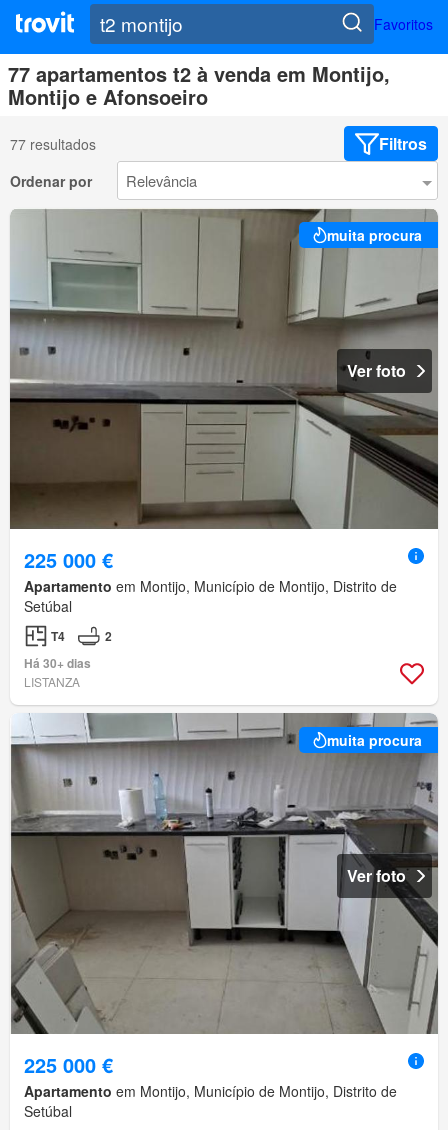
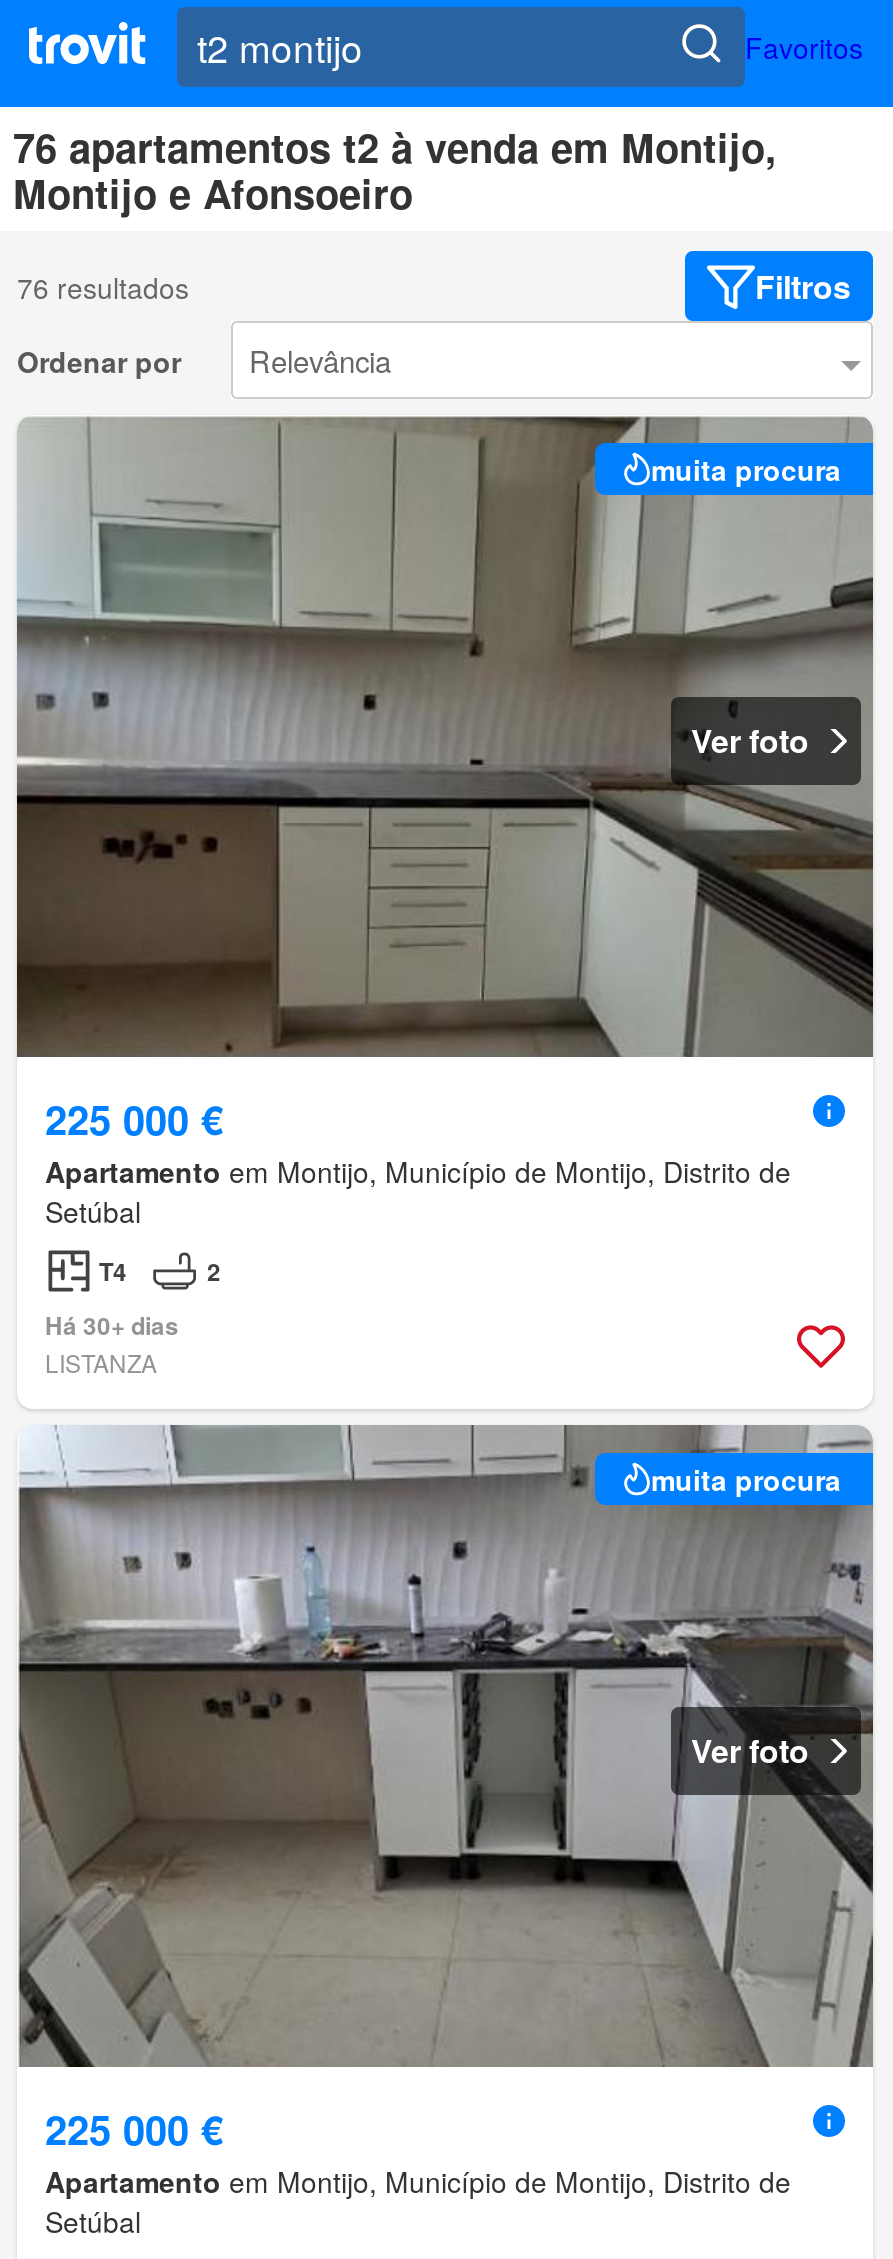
- 77 apartamentos t2 à venda em Montijo,
+ 76 apartamentos t2 à venda em Montijo,

- 77 resultados
+ 76 resultados
